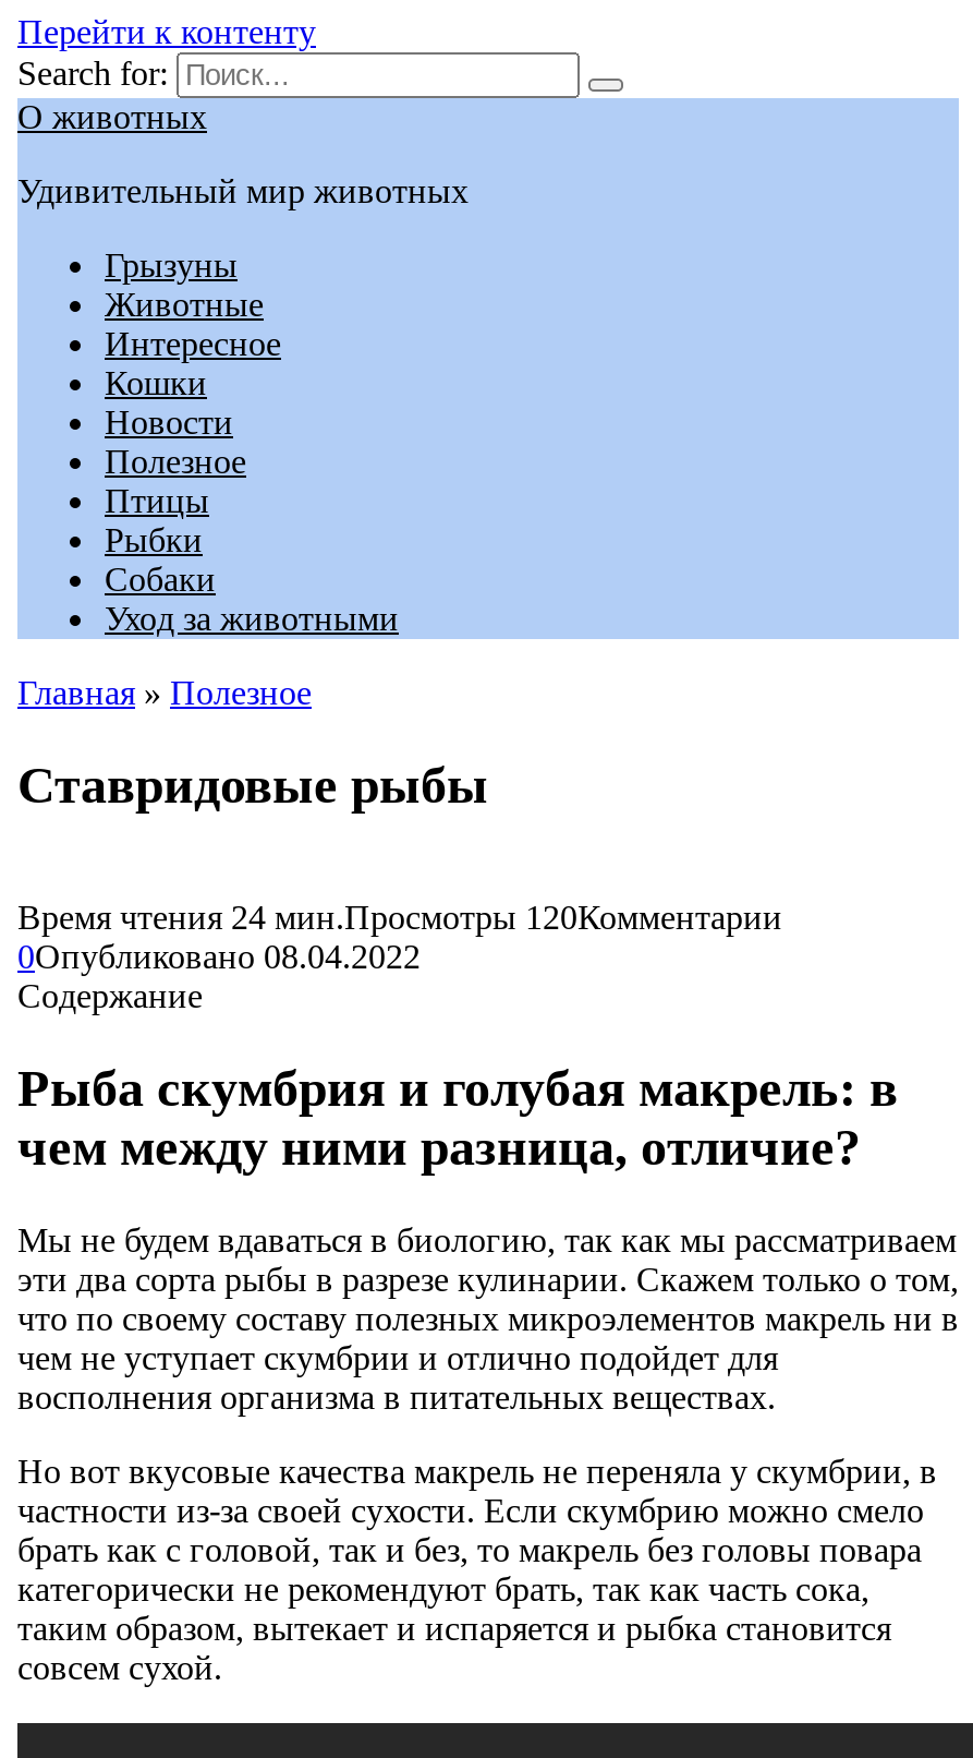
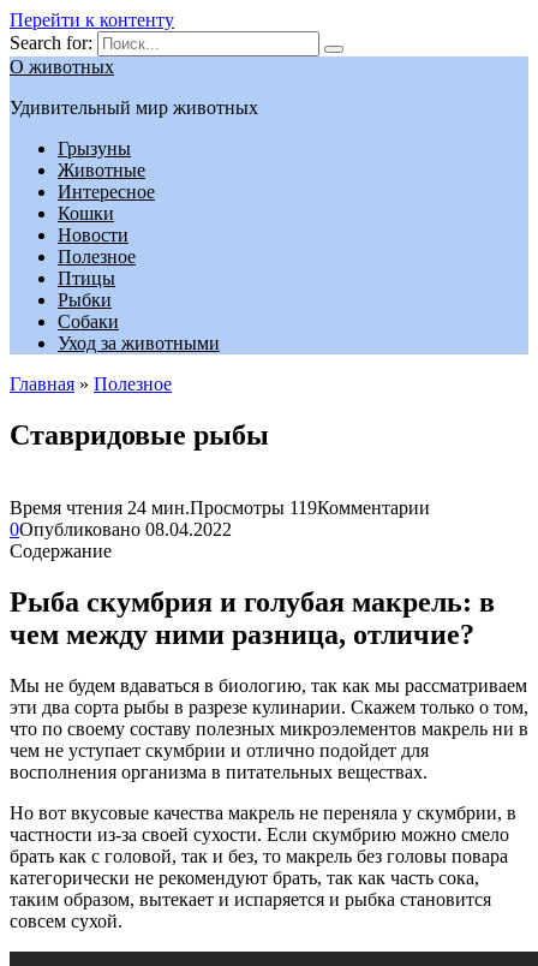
- Время чтения 24 мин.Просмотры 120Комментарии
+ Время чтения 24 мин.Просмотры 119Комментарии
